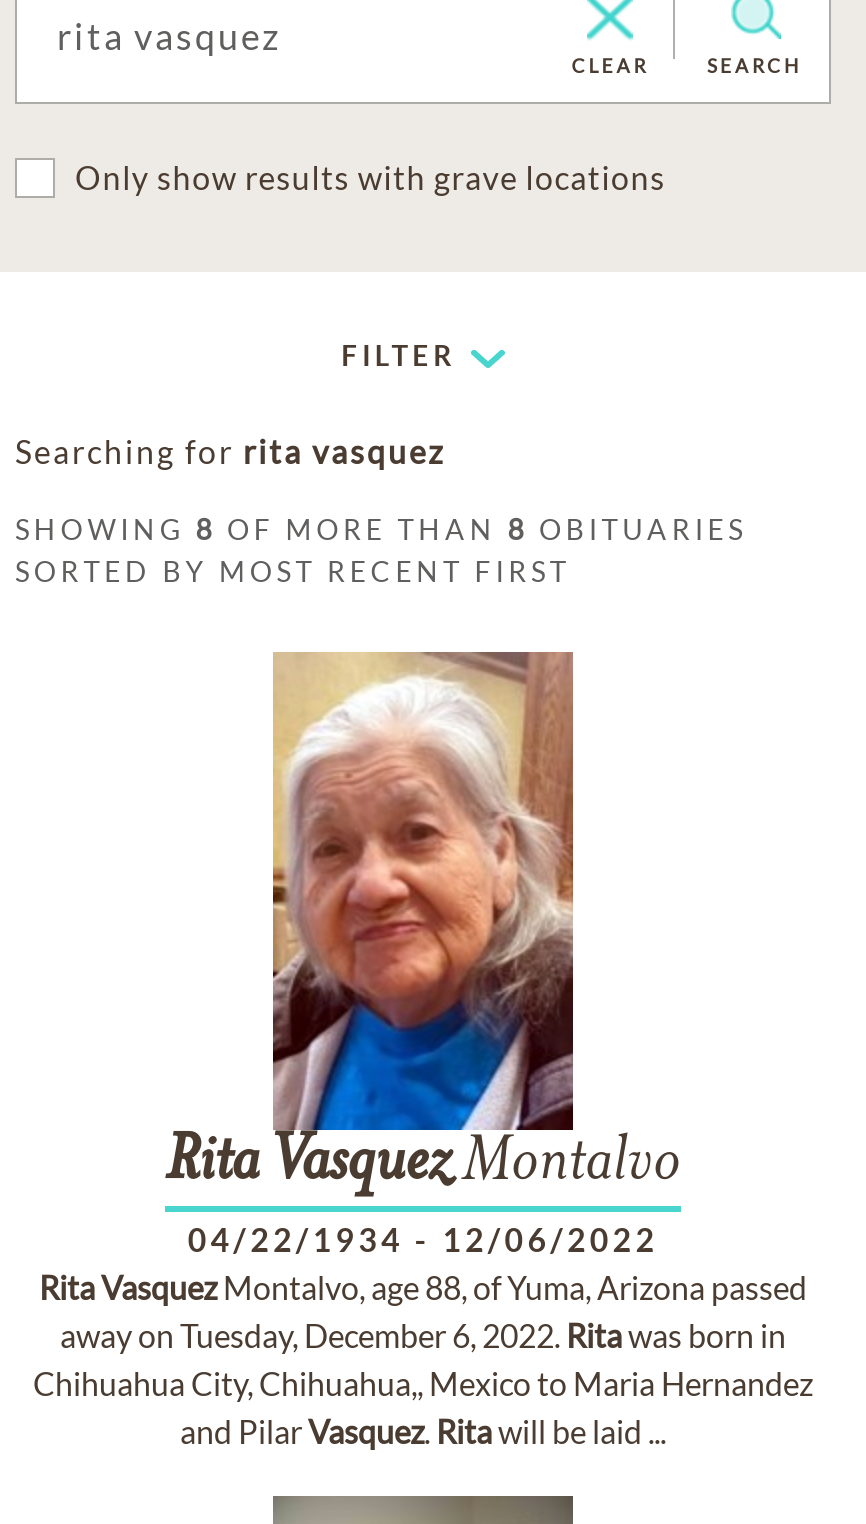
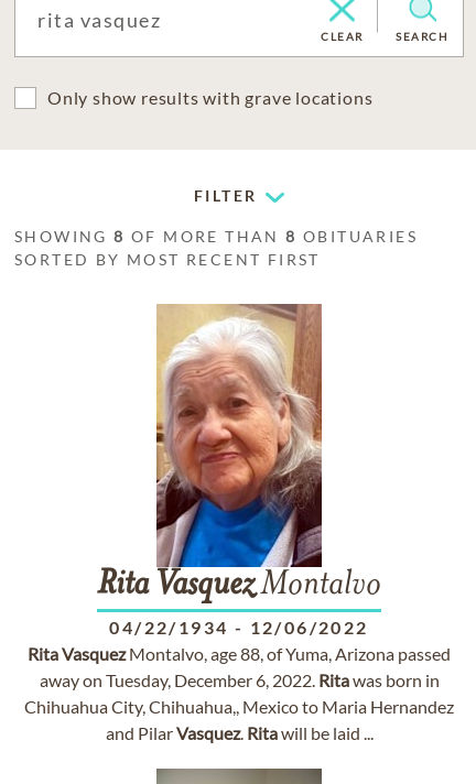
- Searching for rita vasquez
